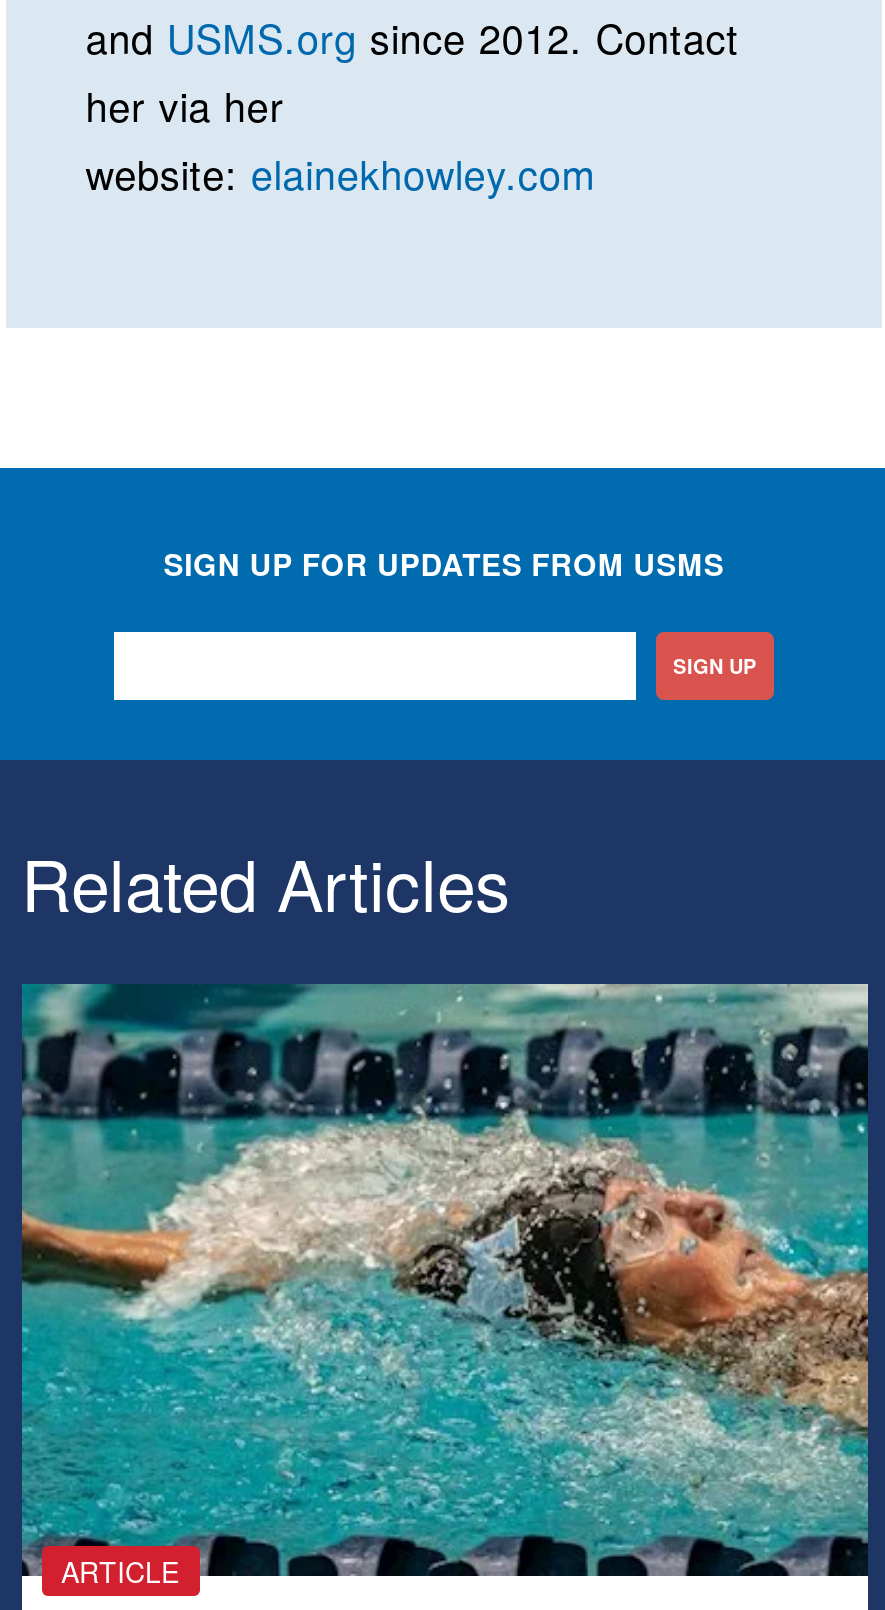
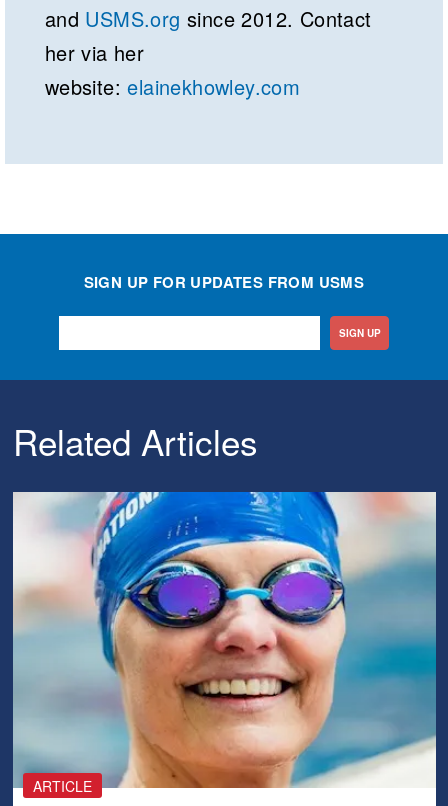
- [image]
+ [image]
